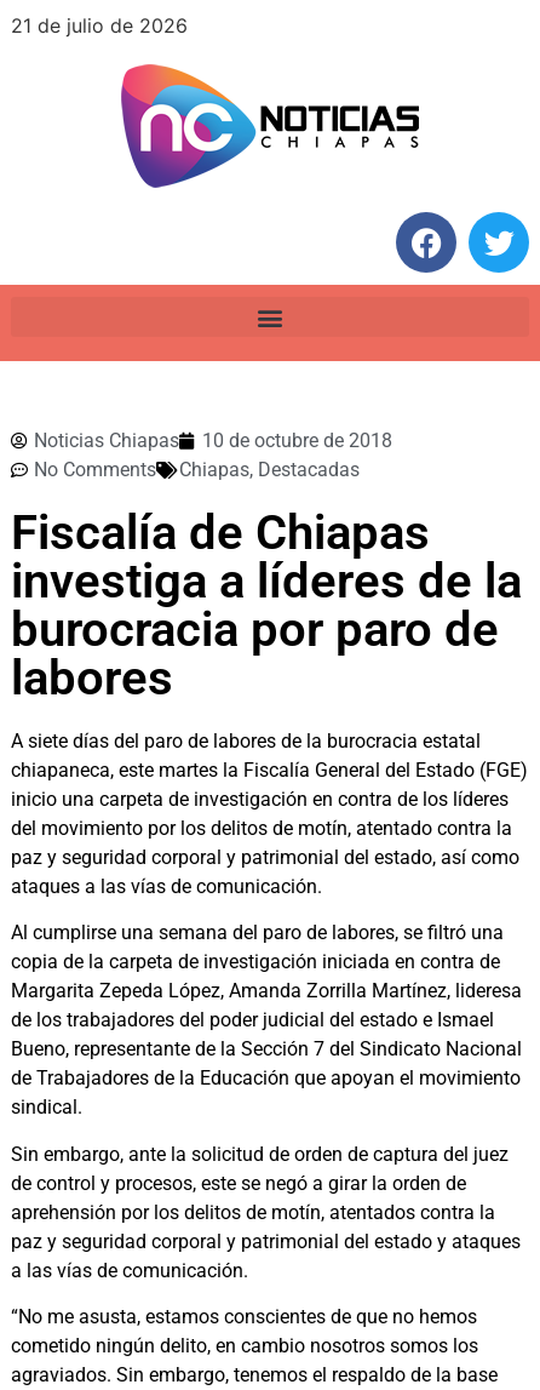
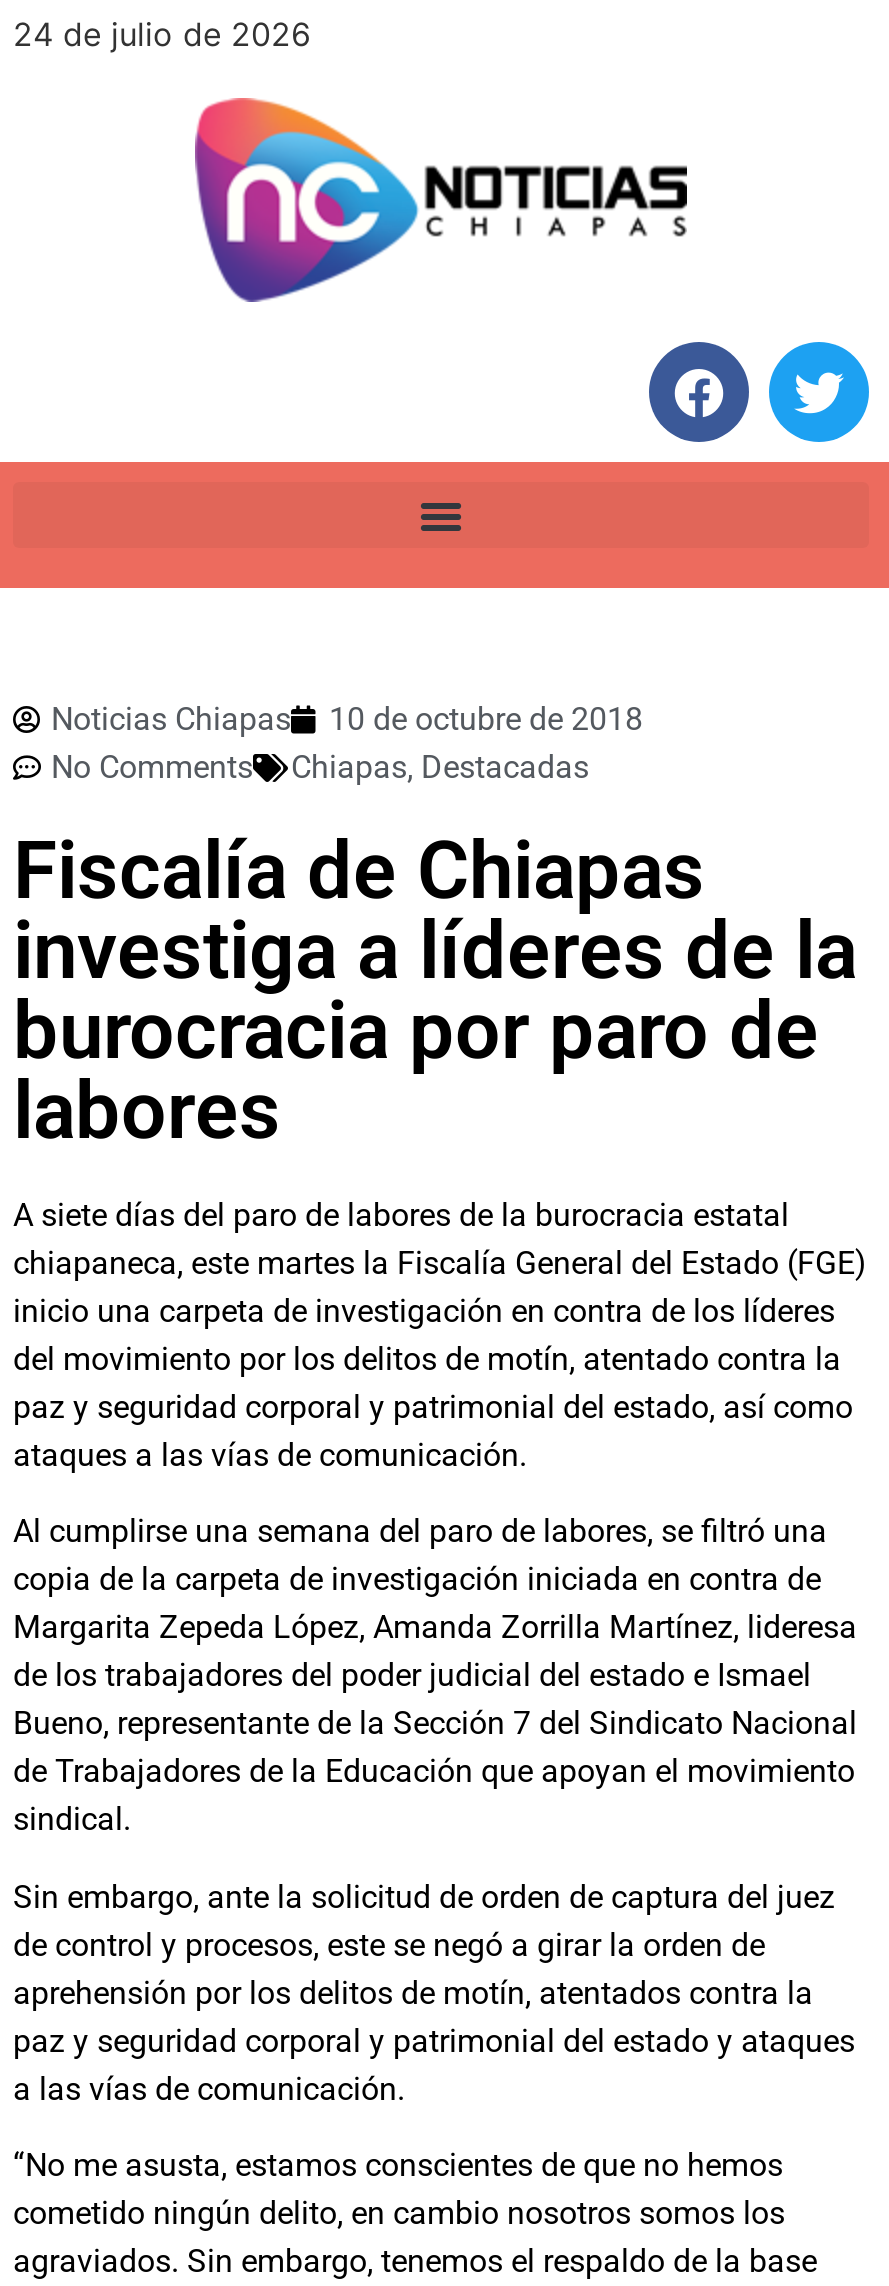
- 21 de julio de 2026
+ 24 de julio de 2026
